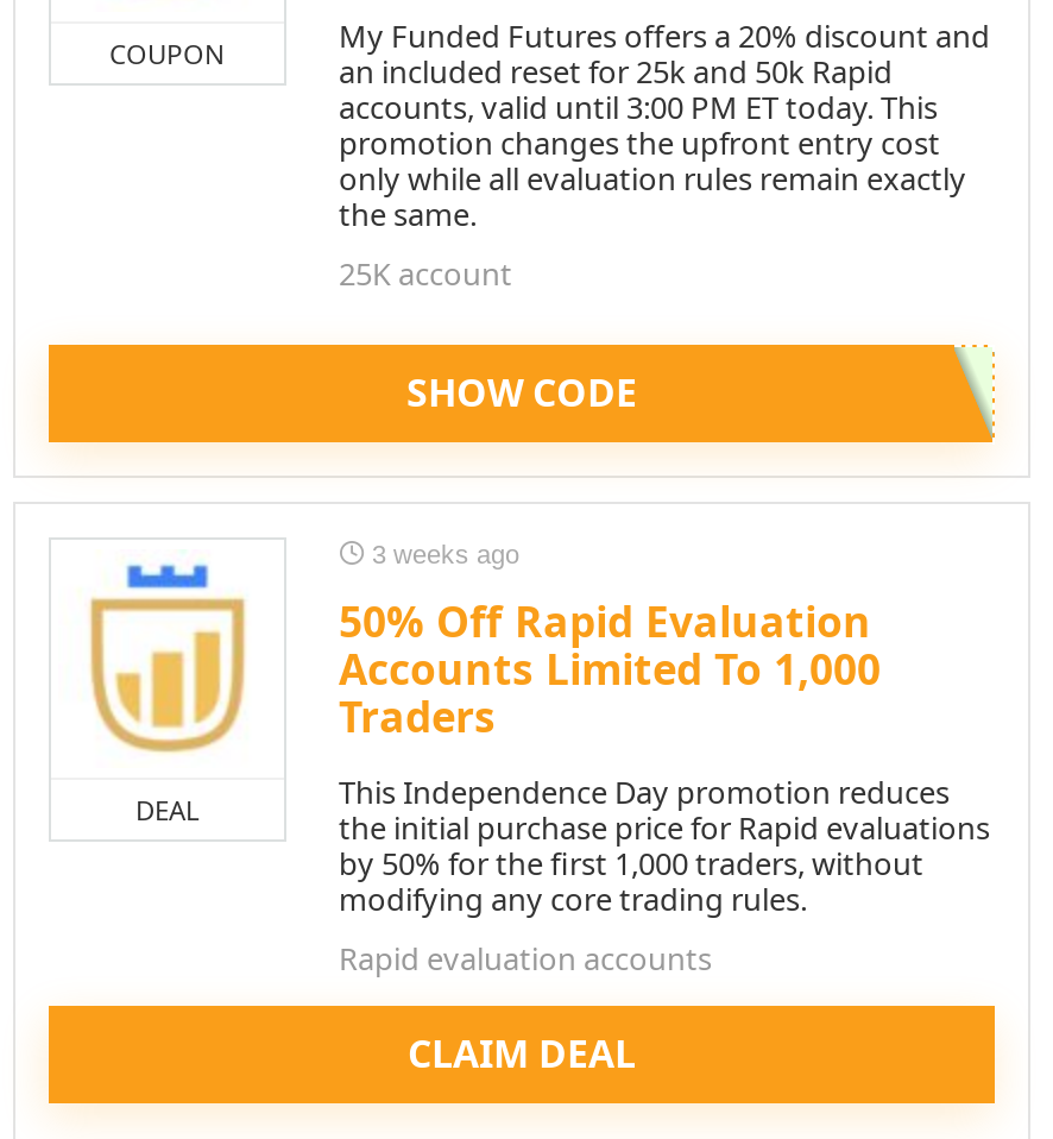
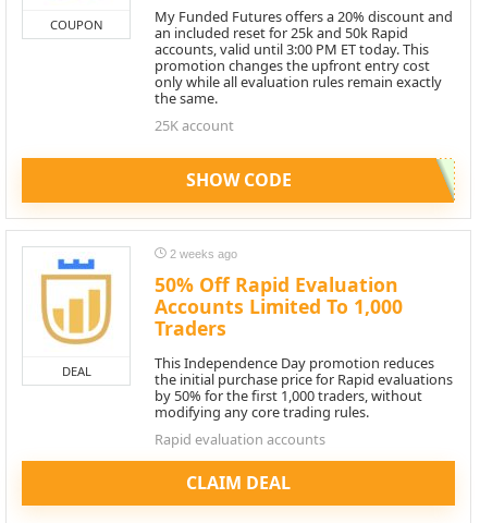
- 3 weeks ago
+ 2 weeks ago
